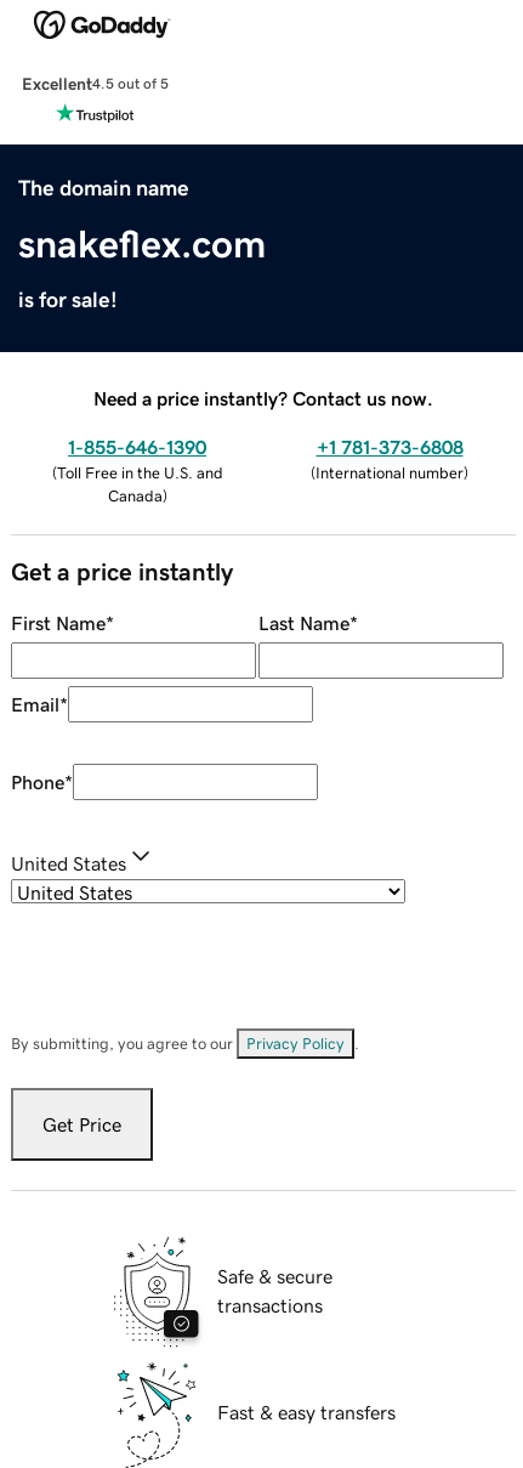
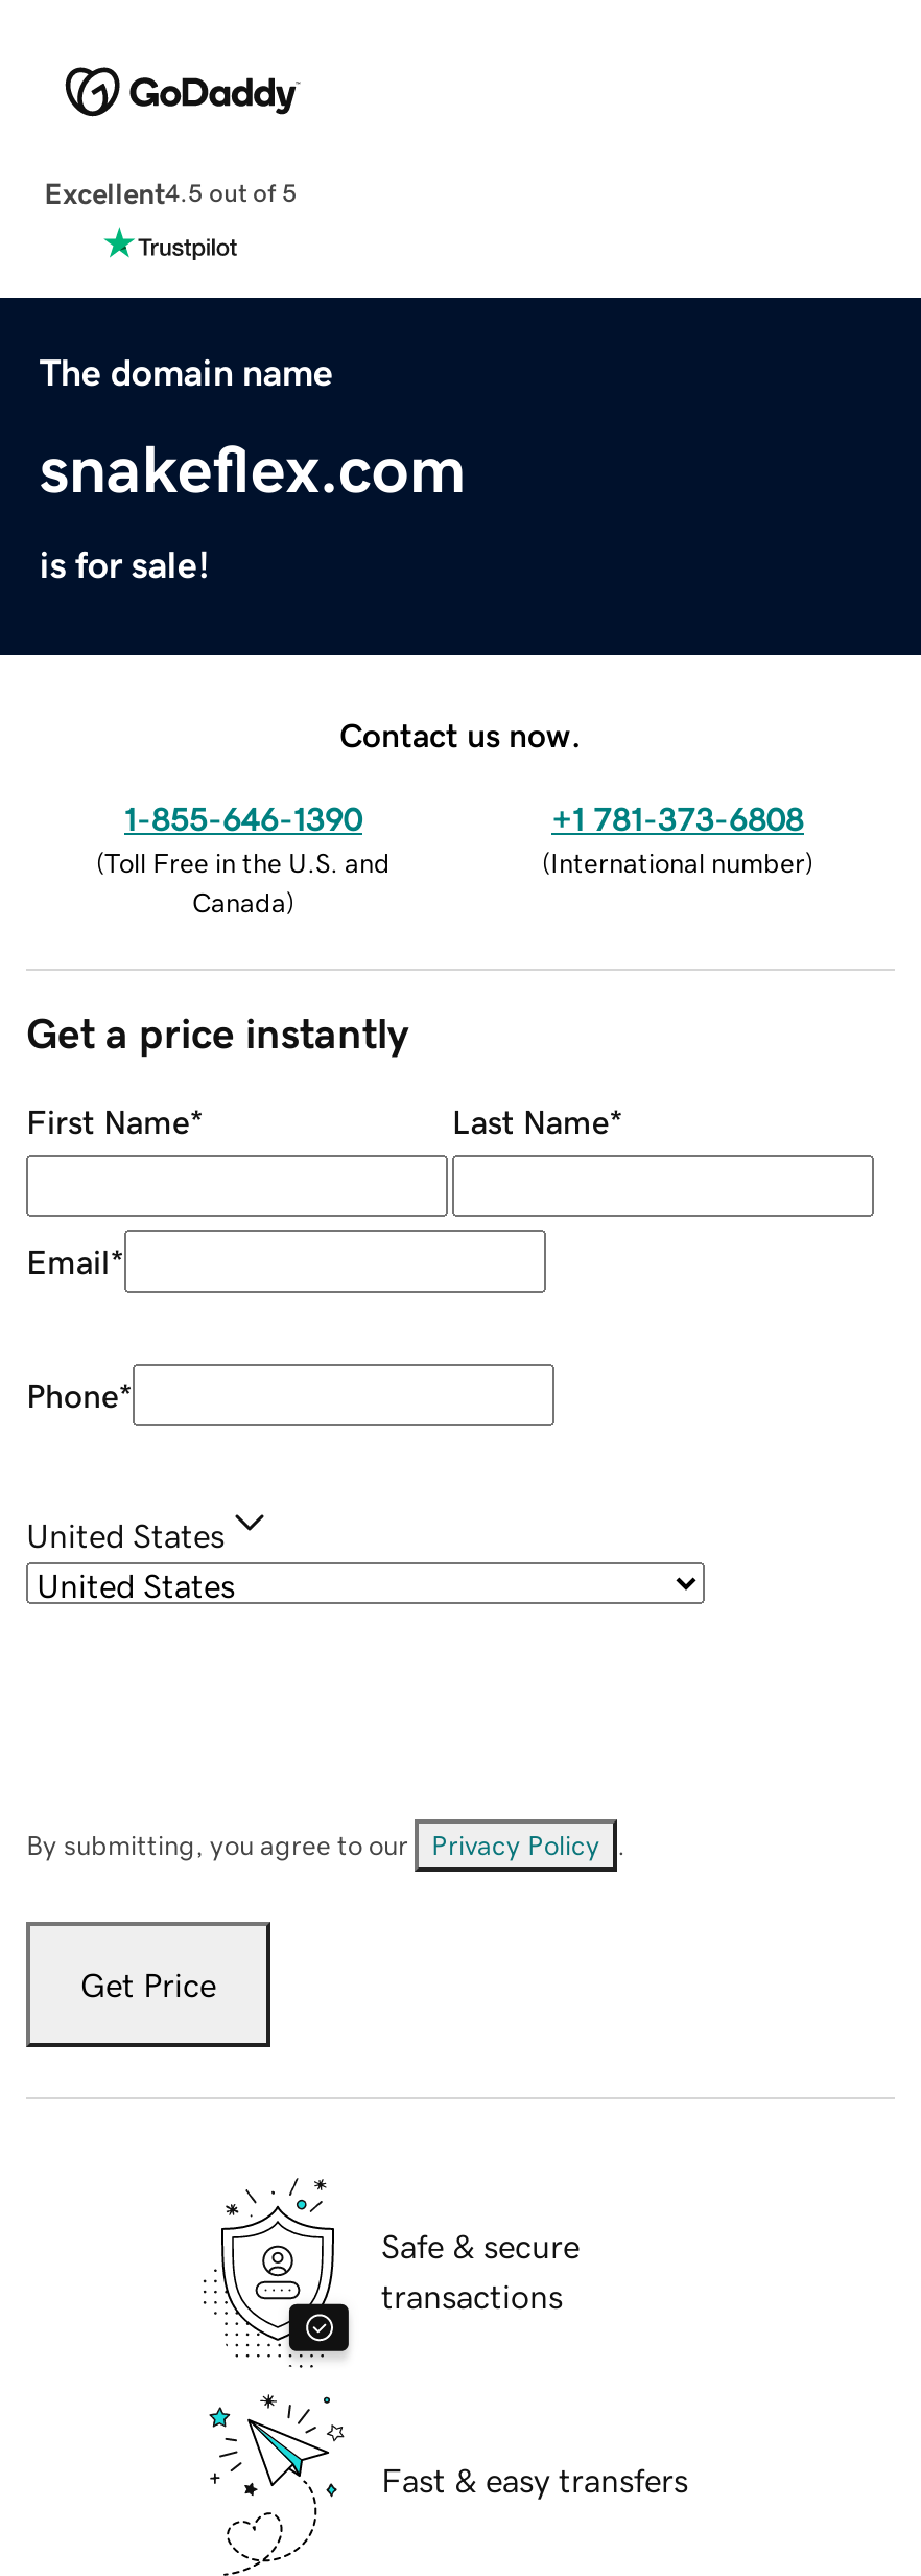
- Need a price instantly? Contact us now.
+ Contact us now.
